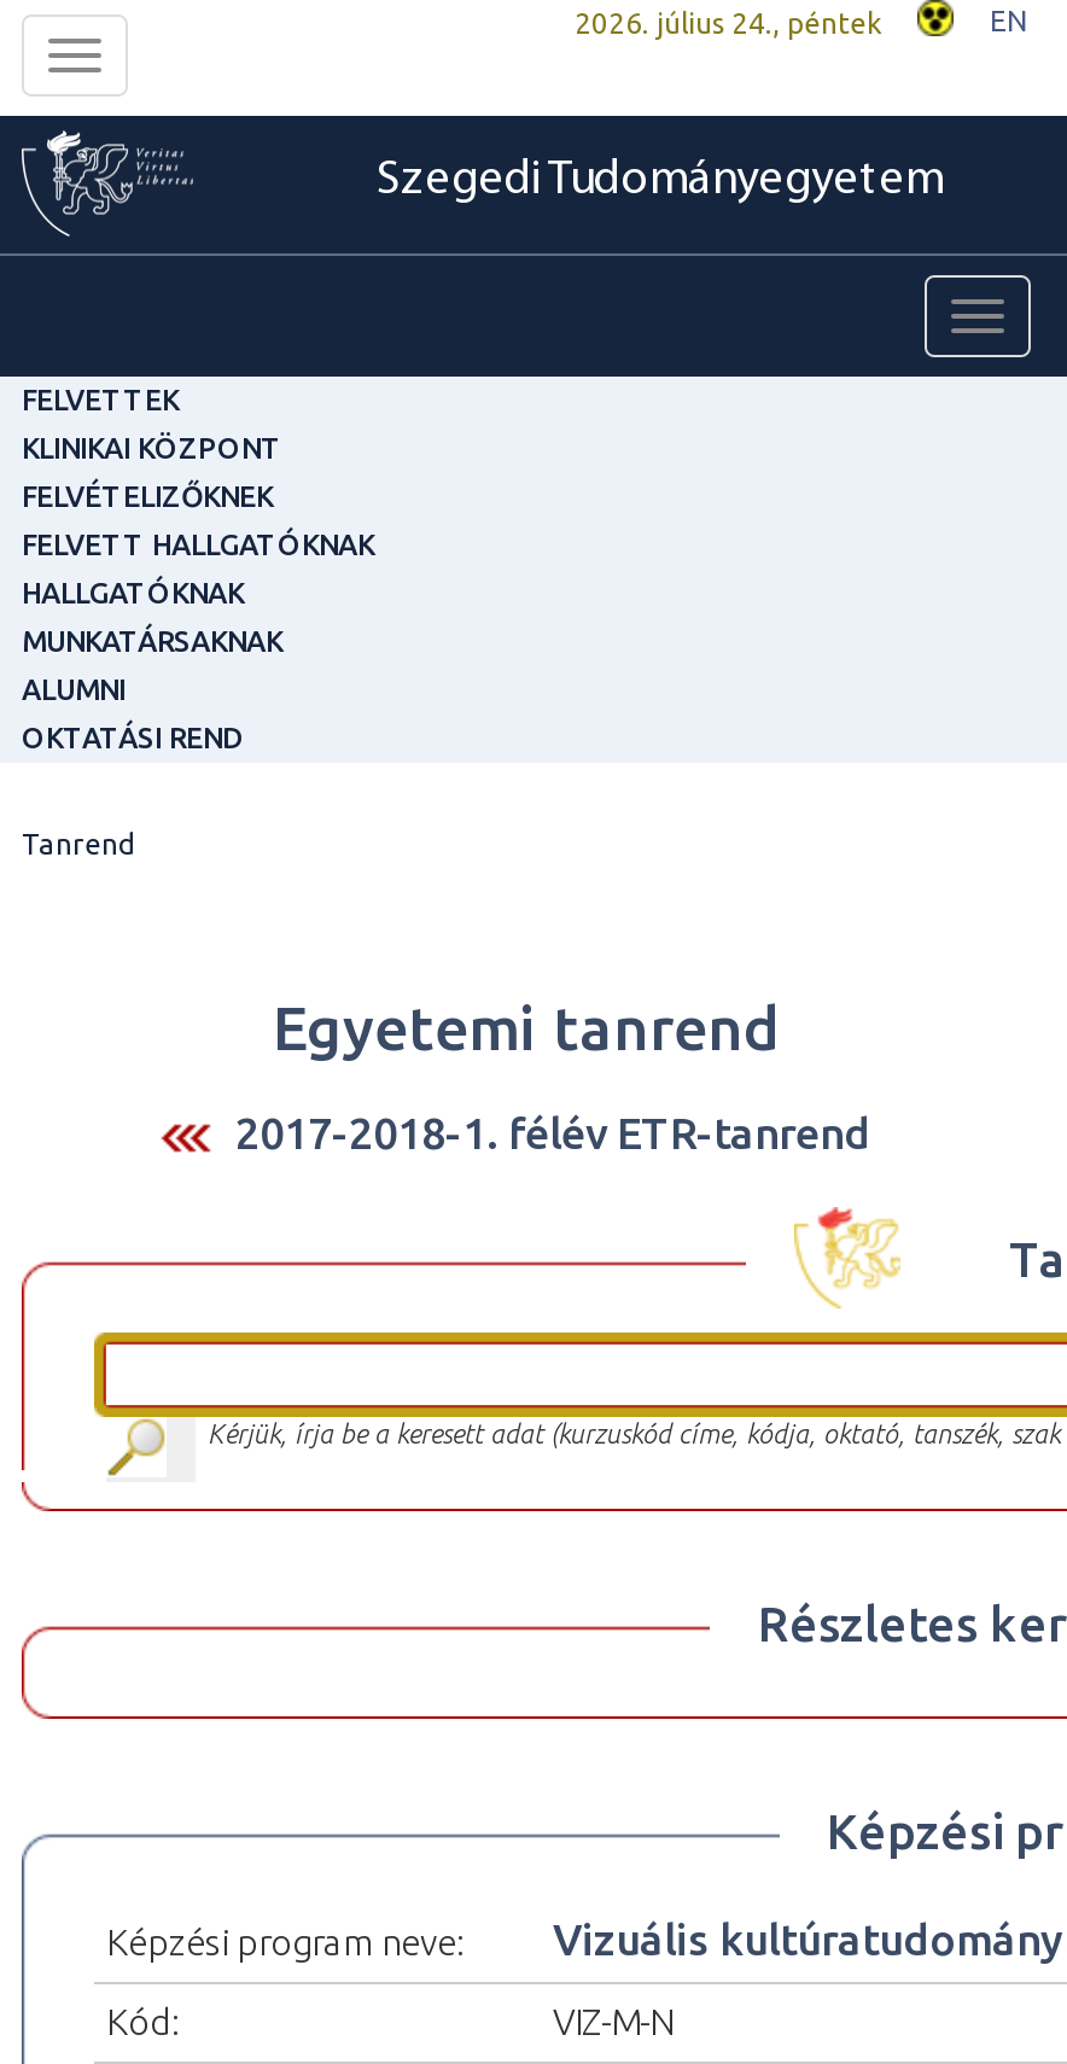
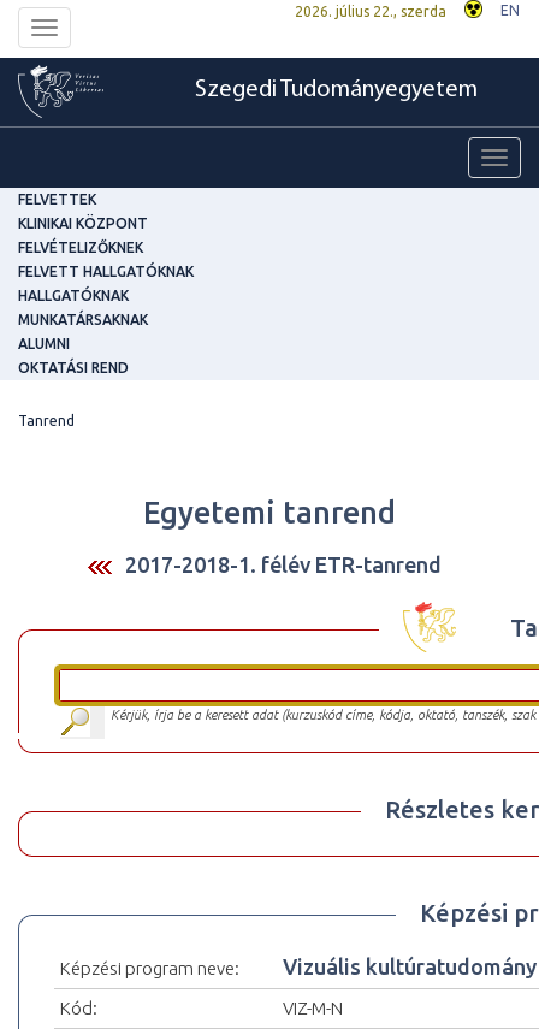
- 2026. július 24., péntek
+ 2026. július 22., szerda
